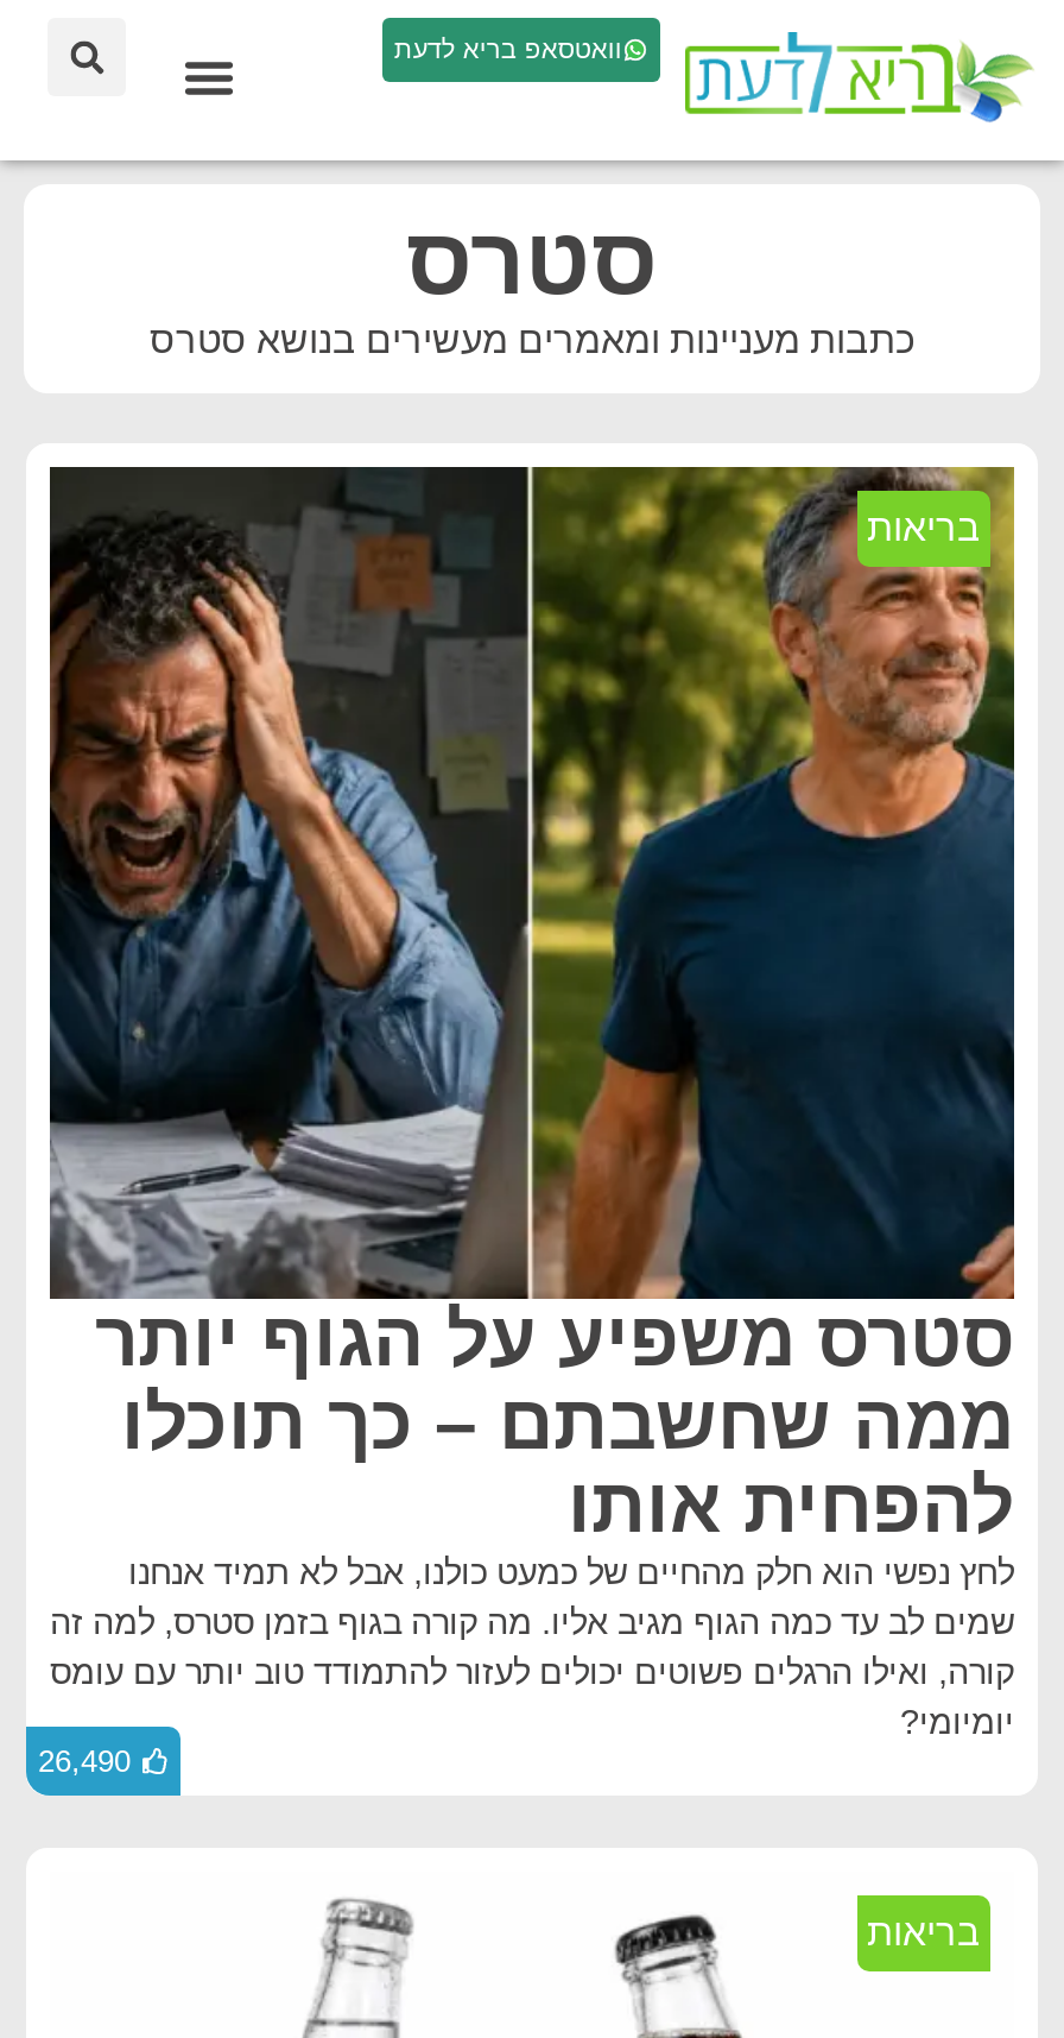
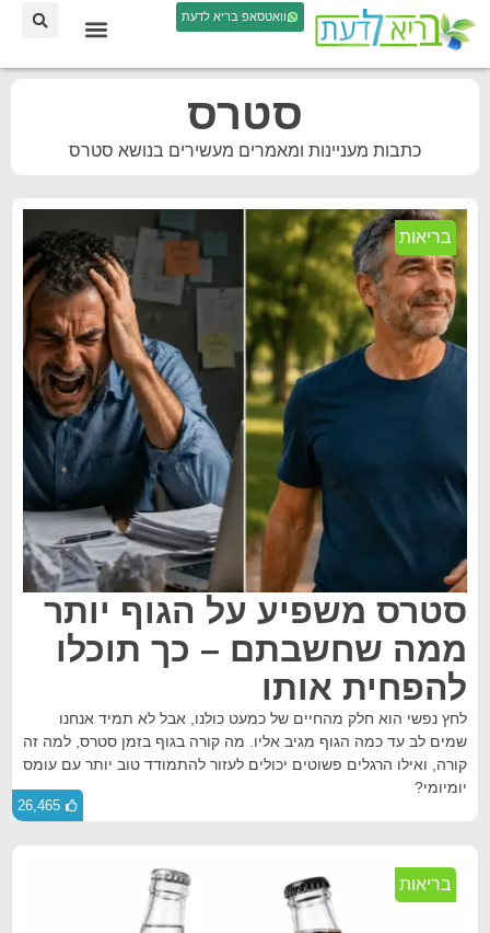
- 26,490
+ 26,465
